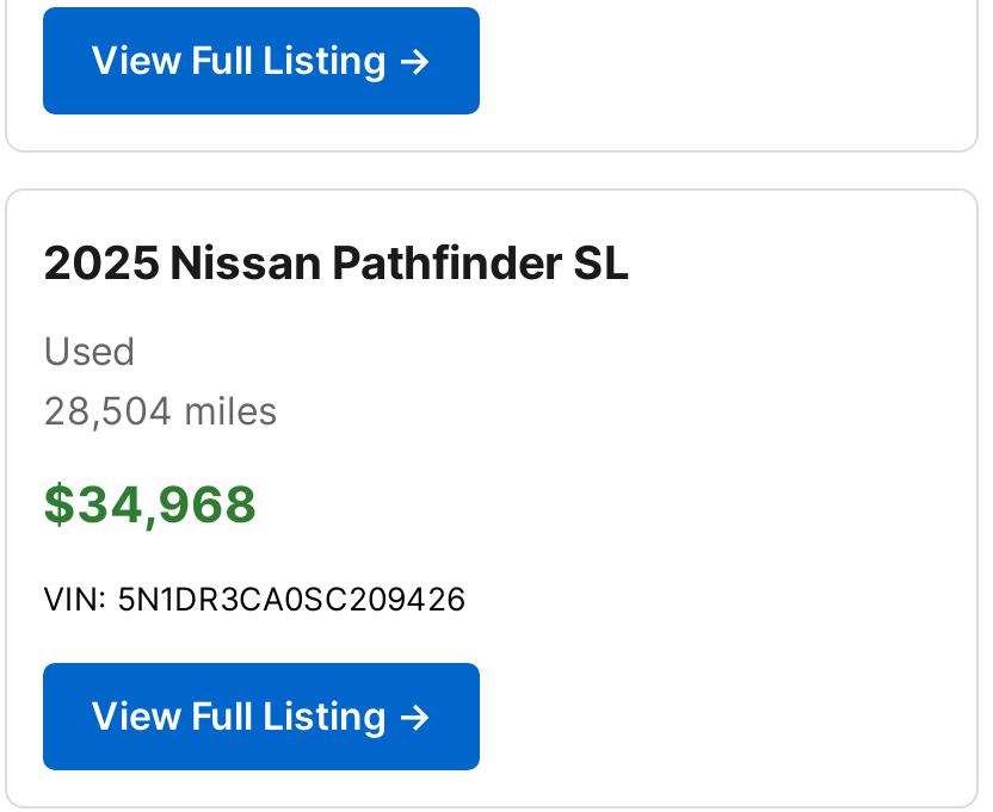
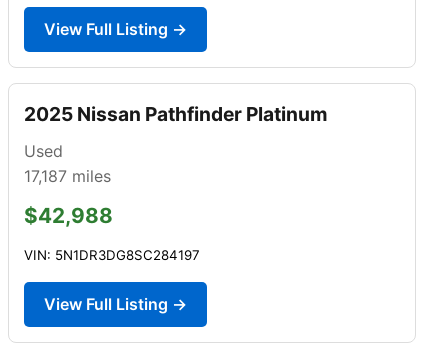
- 2025 Nissan Pathfinder SL
+ 2025 Nissan Pathfinder Platinum

- 28,504 miles
+ 17,187 miles

- $34,968
+ $42,988

- VIN: 5N1DR3CA0SC209426
+ VIN: 5N1DR3DG8SC284197
